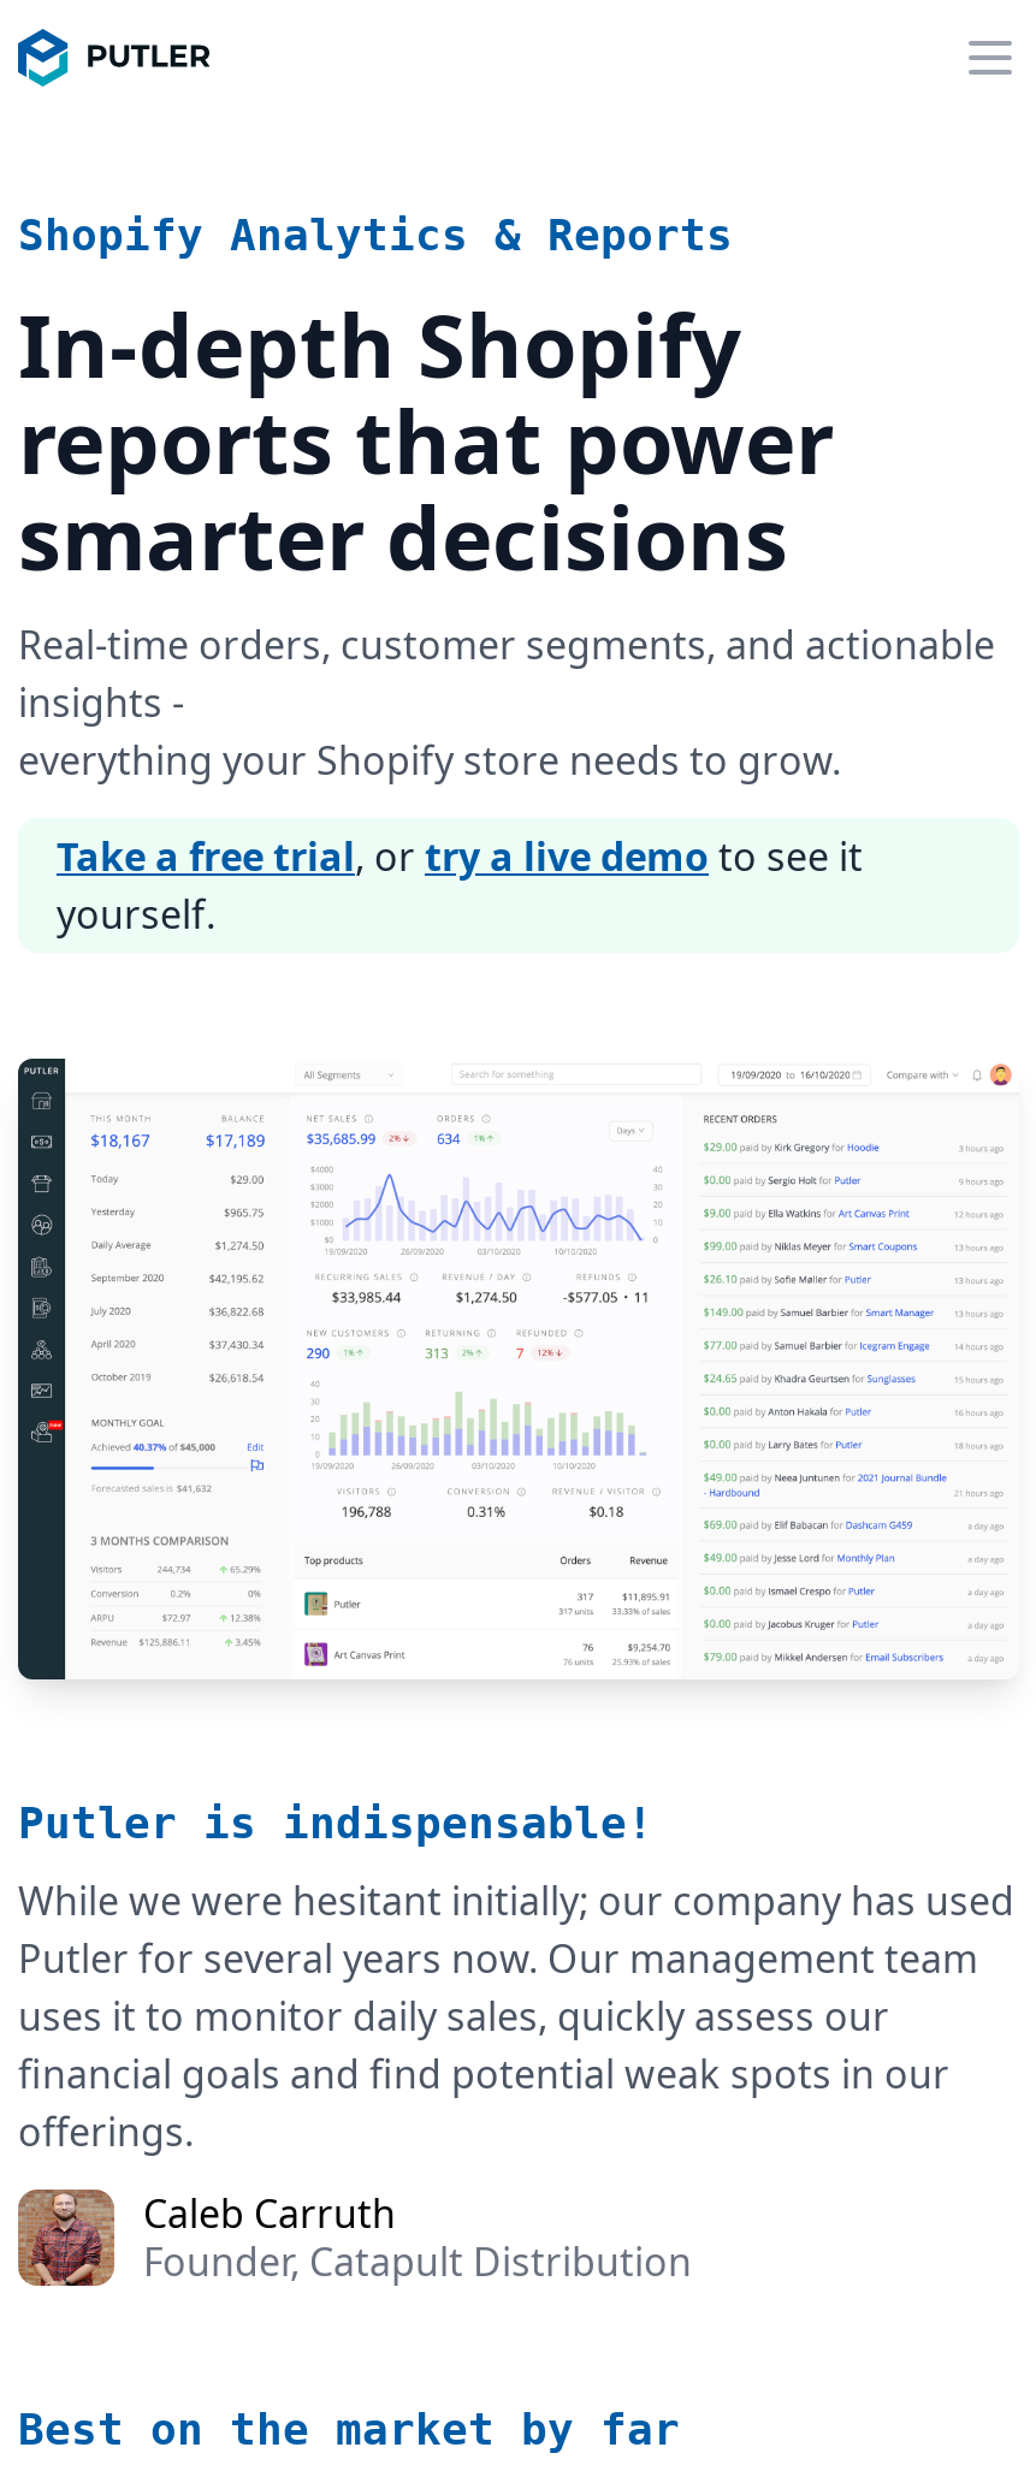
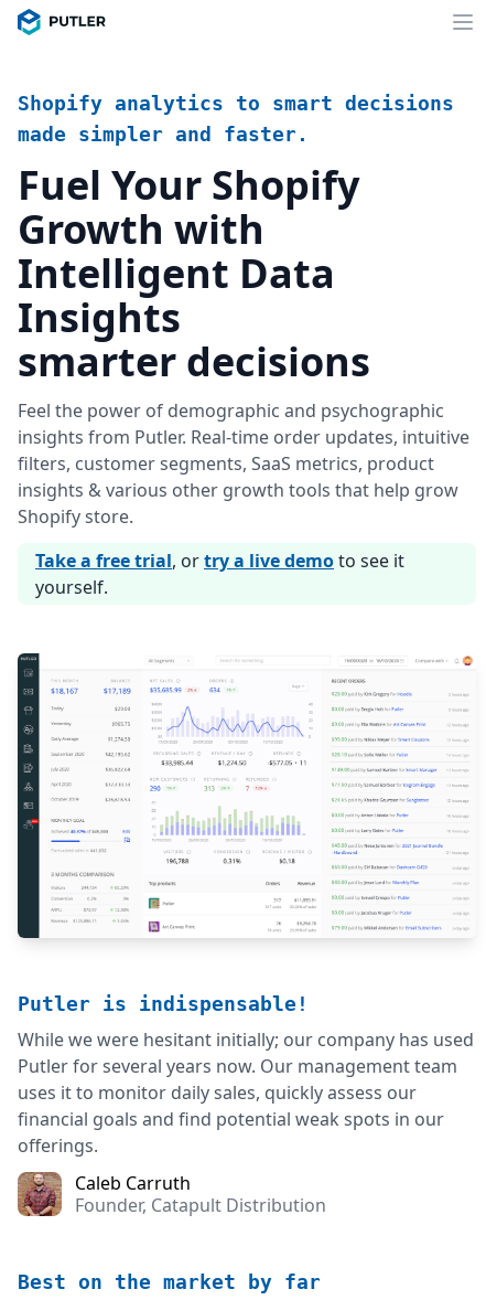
- Shopify Analytics & Reports
- In-depth Shopify
- reports that power
+ Shopify analytics to smart decisions
+ made simpler and faster.
+ Fuel Your Shopify
+ Growth with
+ Intelligent Data
+ Insights

- Real-time orders, customer segments, and actionable
- insights -
- everything your Shopify store needs to grow.
+ Feel the power of demographic and psychographic
+ insights from Putler. Real-time order updates, intuitive
+ filters, customer segments, SaaS metrics, product
+ insights & various other growth tools that help grow
+ Shopify store.
